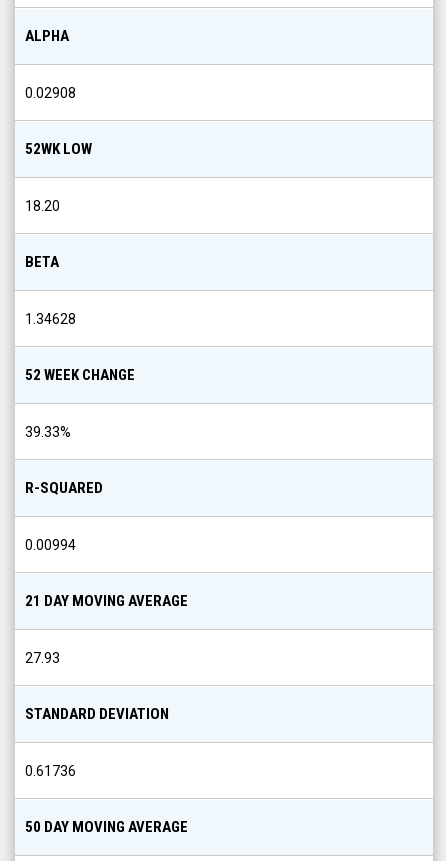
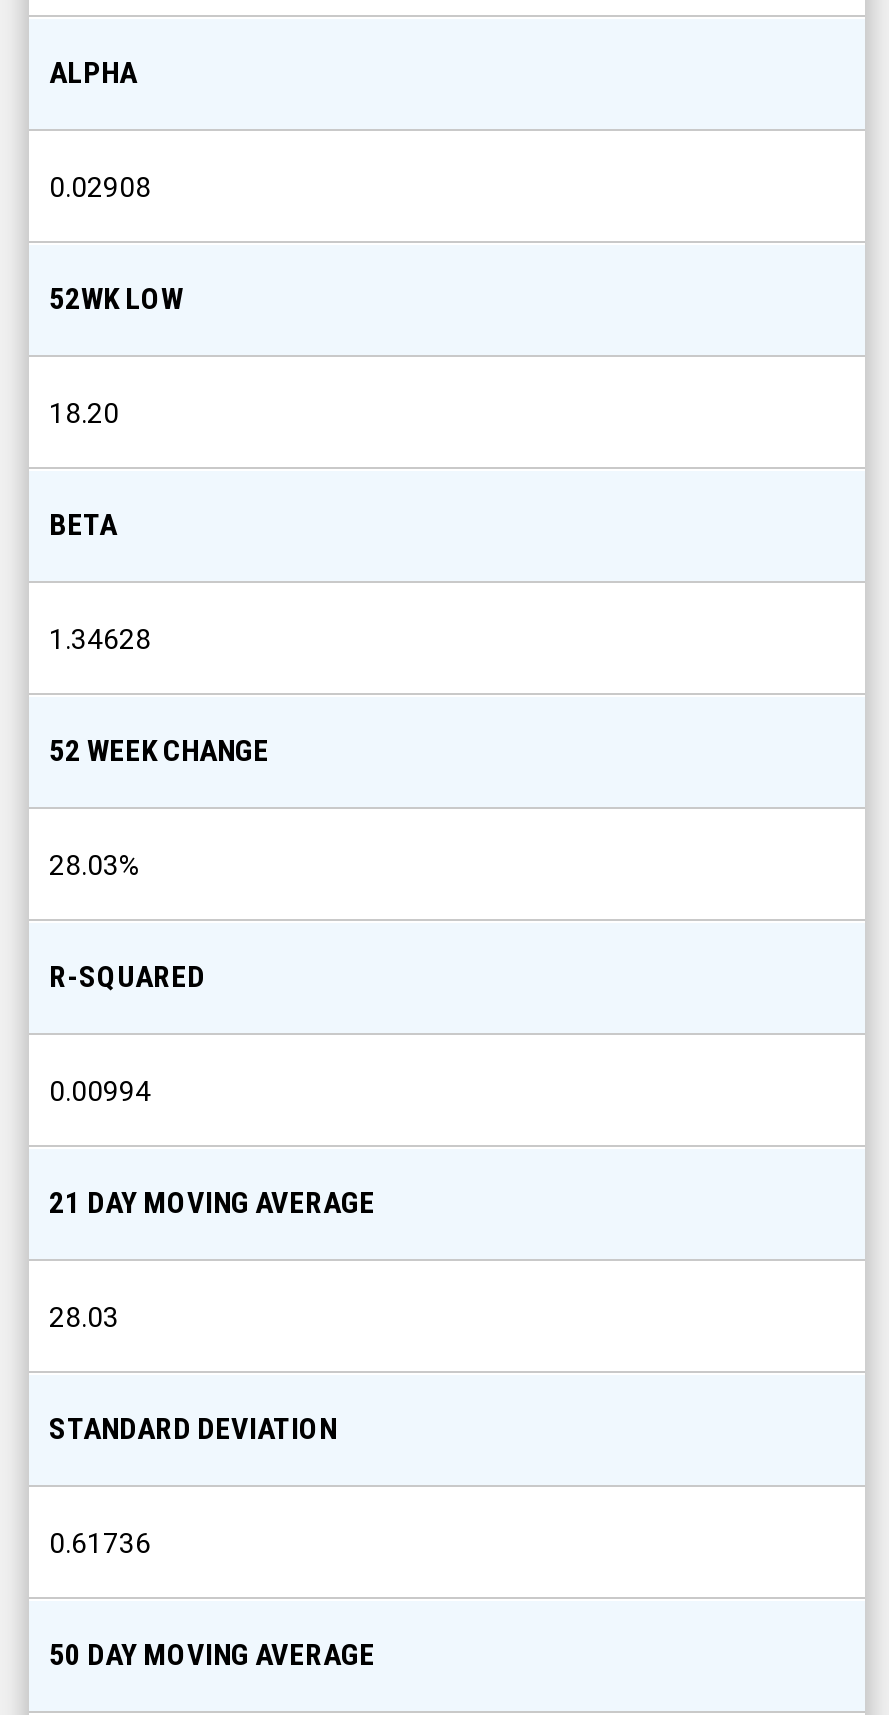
- 39.33%
+ 28.03%

- 27.93
+ 28.03
